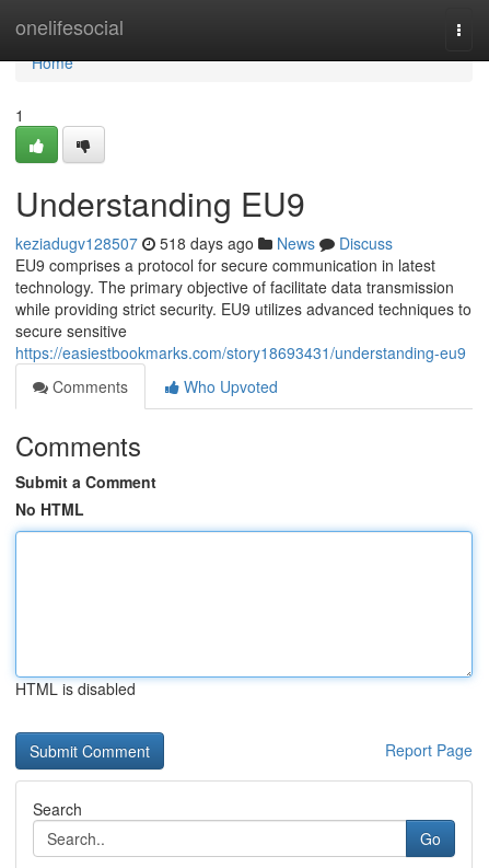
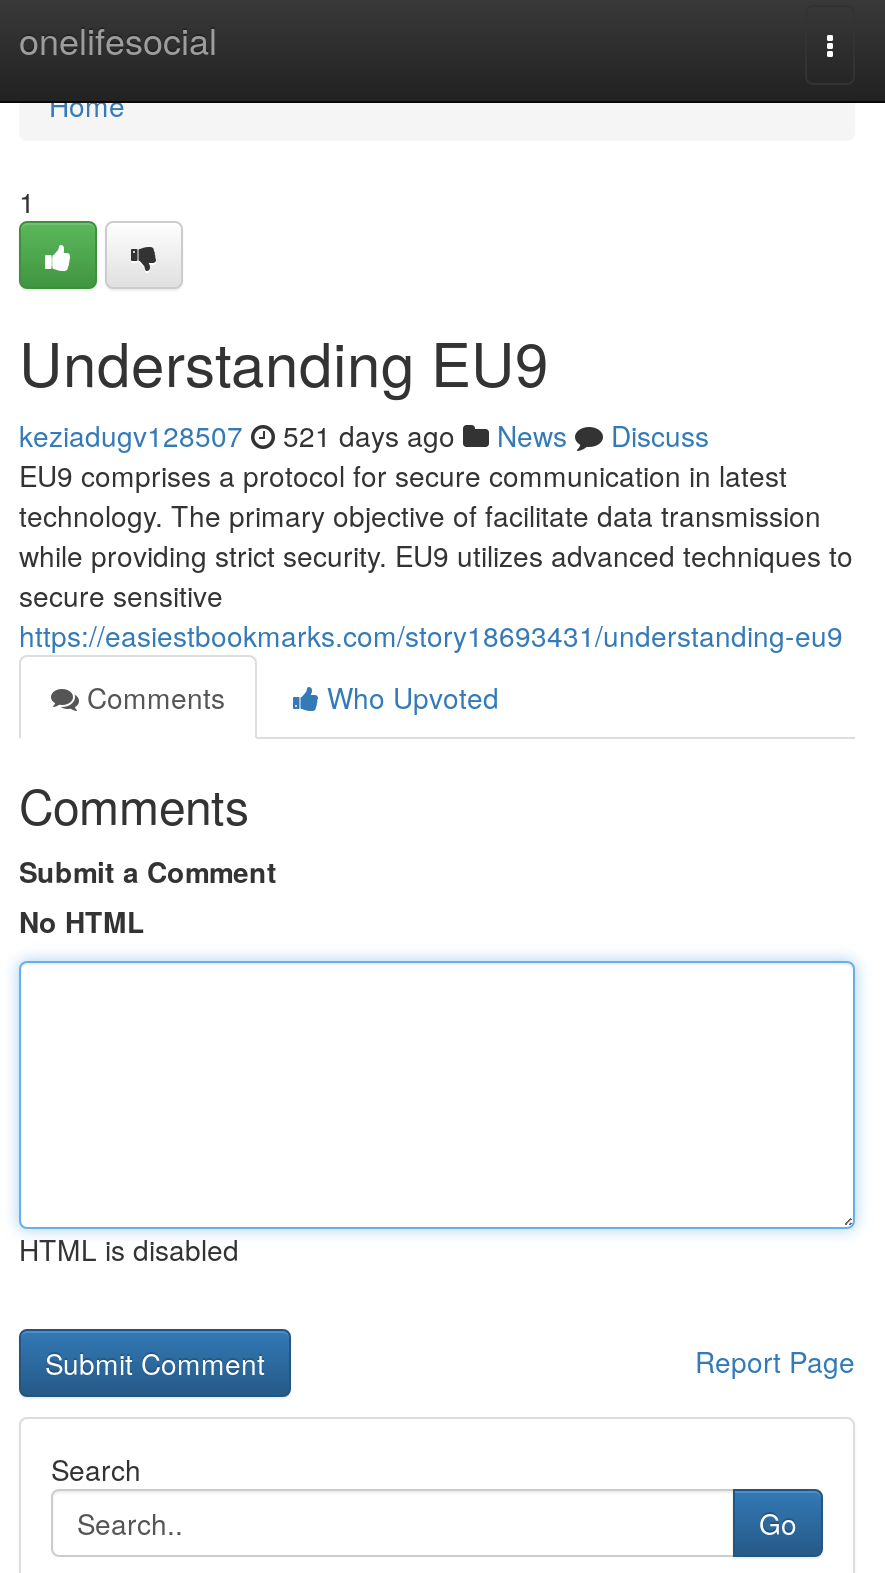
- keziadugv128507 518 days ago News Discuss
+ keziadugv128507 521 days ago News Discuss
